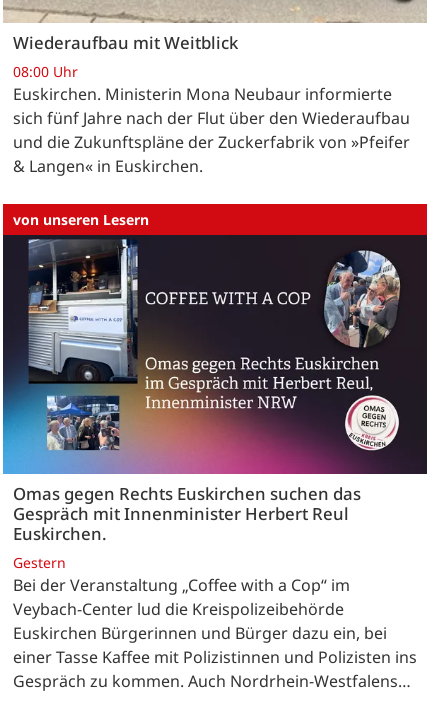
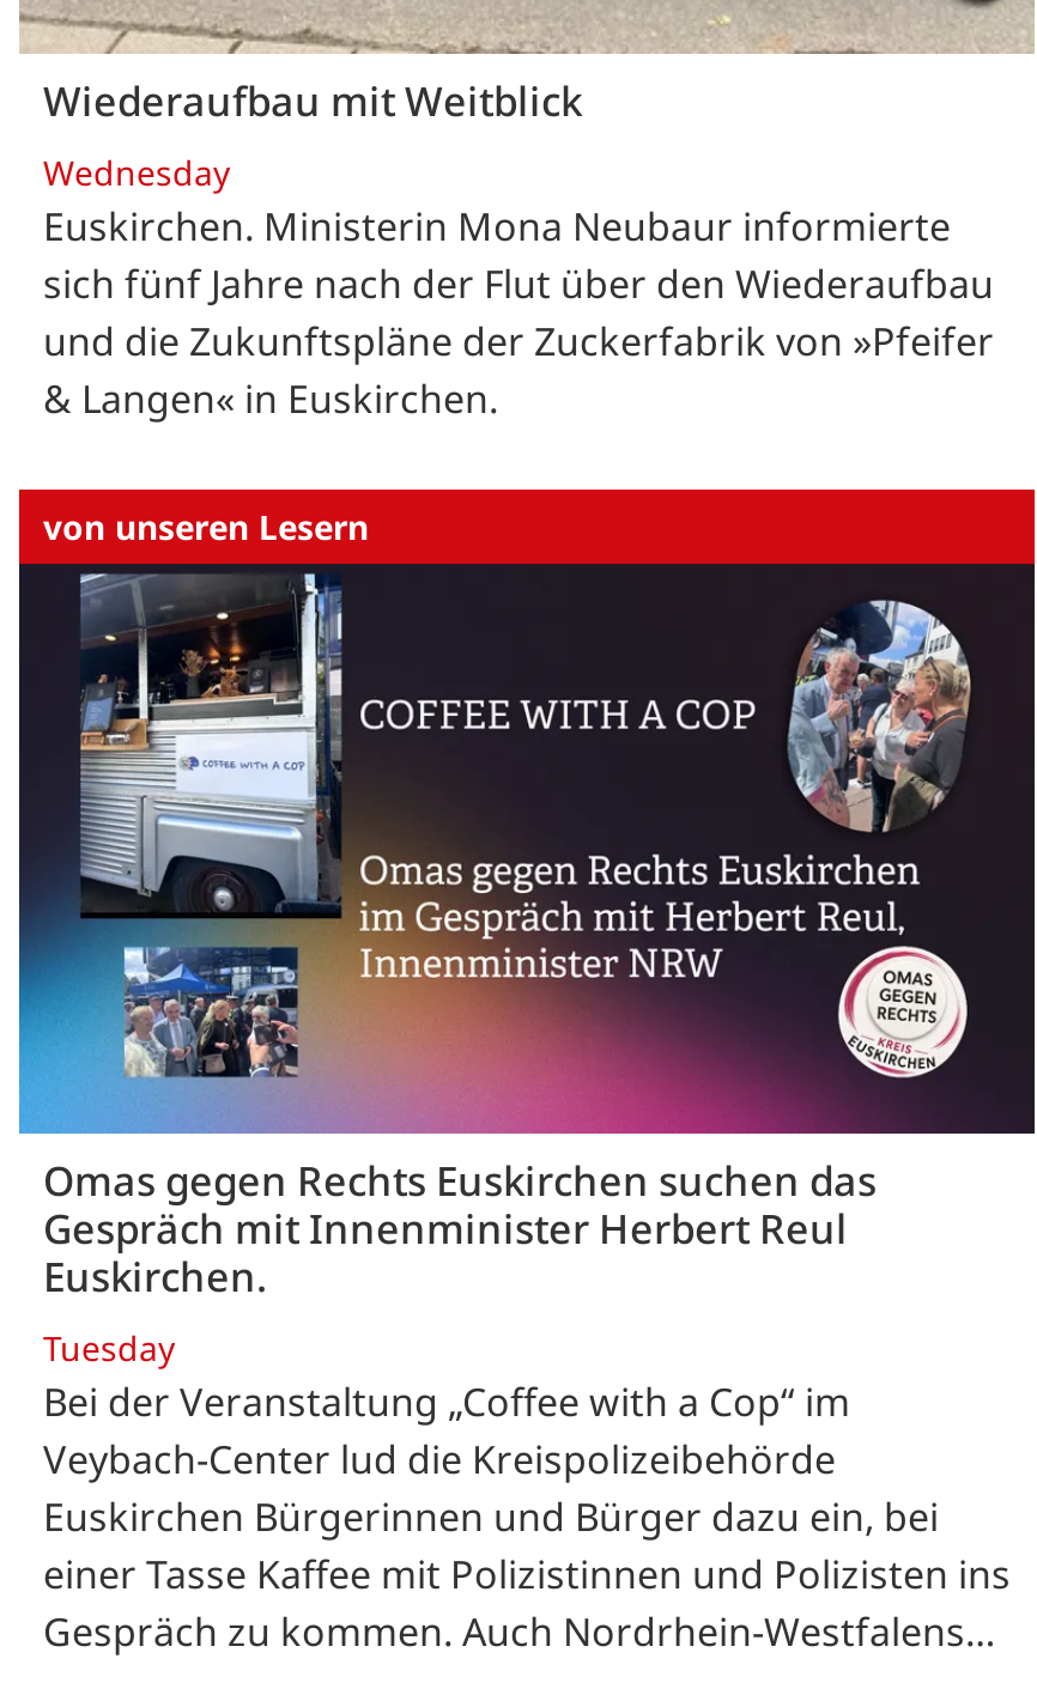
- 08:00 Uhr
+ Wednesday

- Gestern
+ Tuesday
